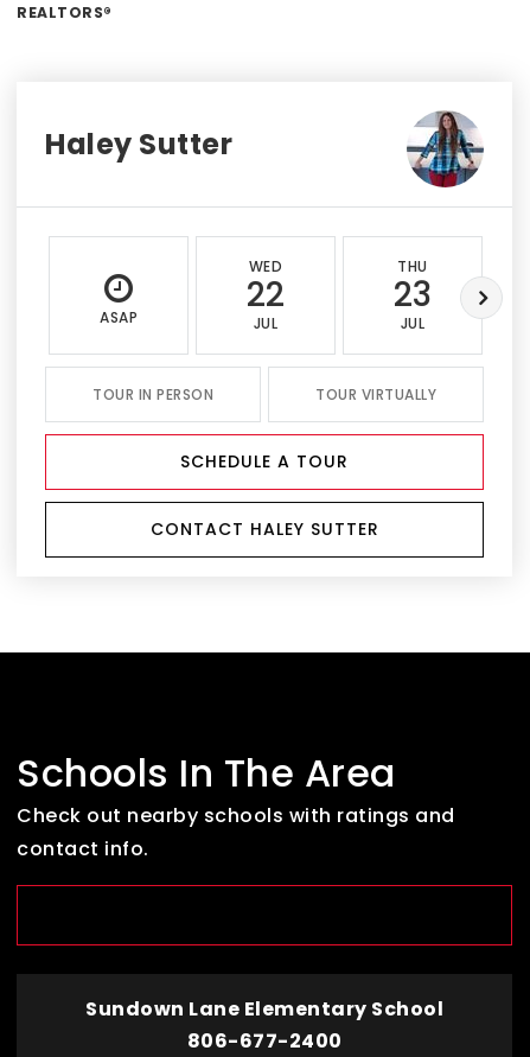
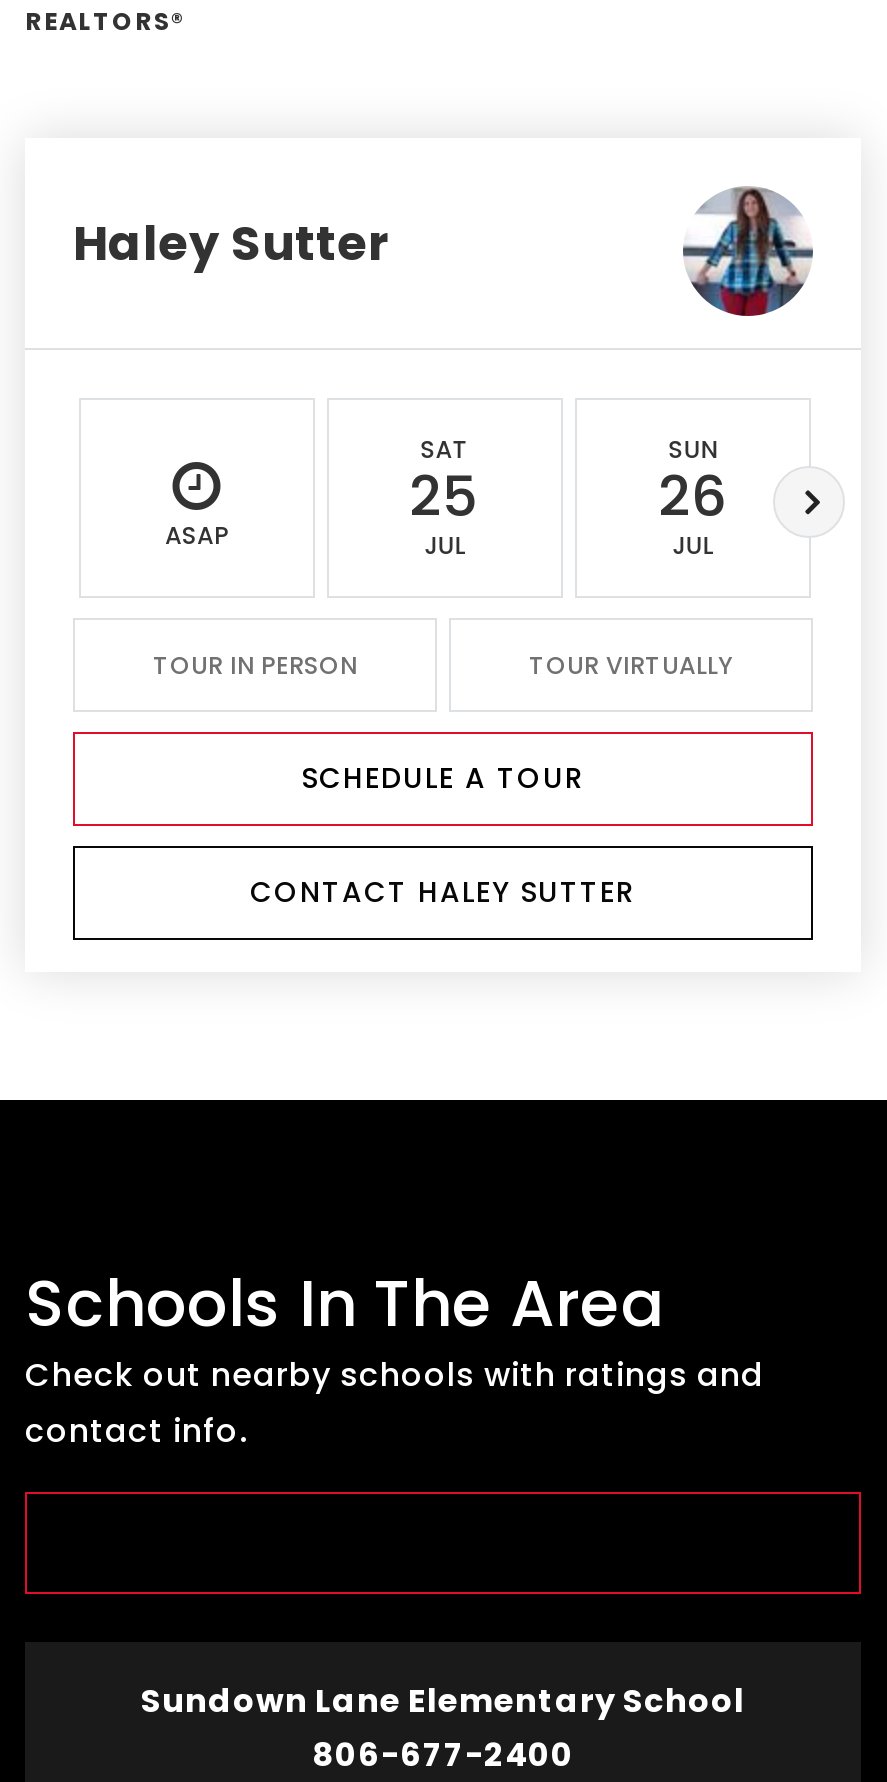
- WED
- 22
+ SAT
+ 25

- THU
- 23
+ SUN
+ 26
